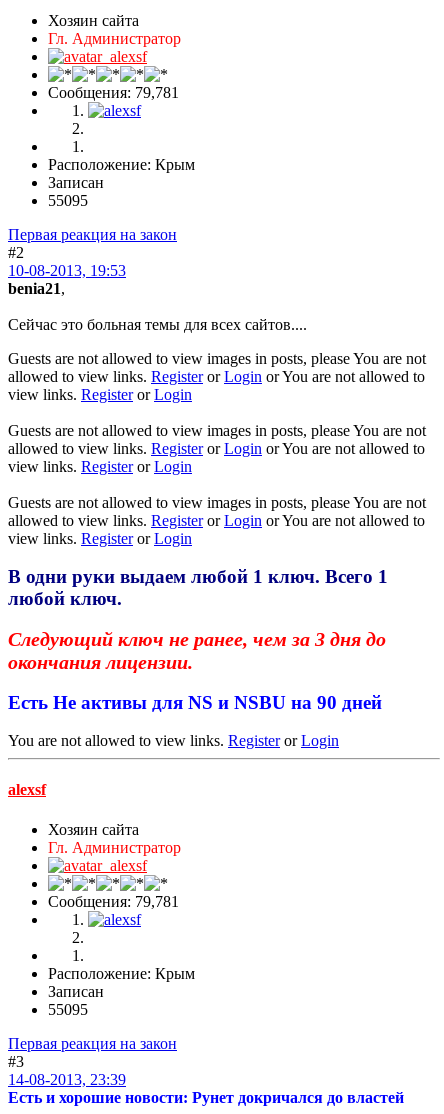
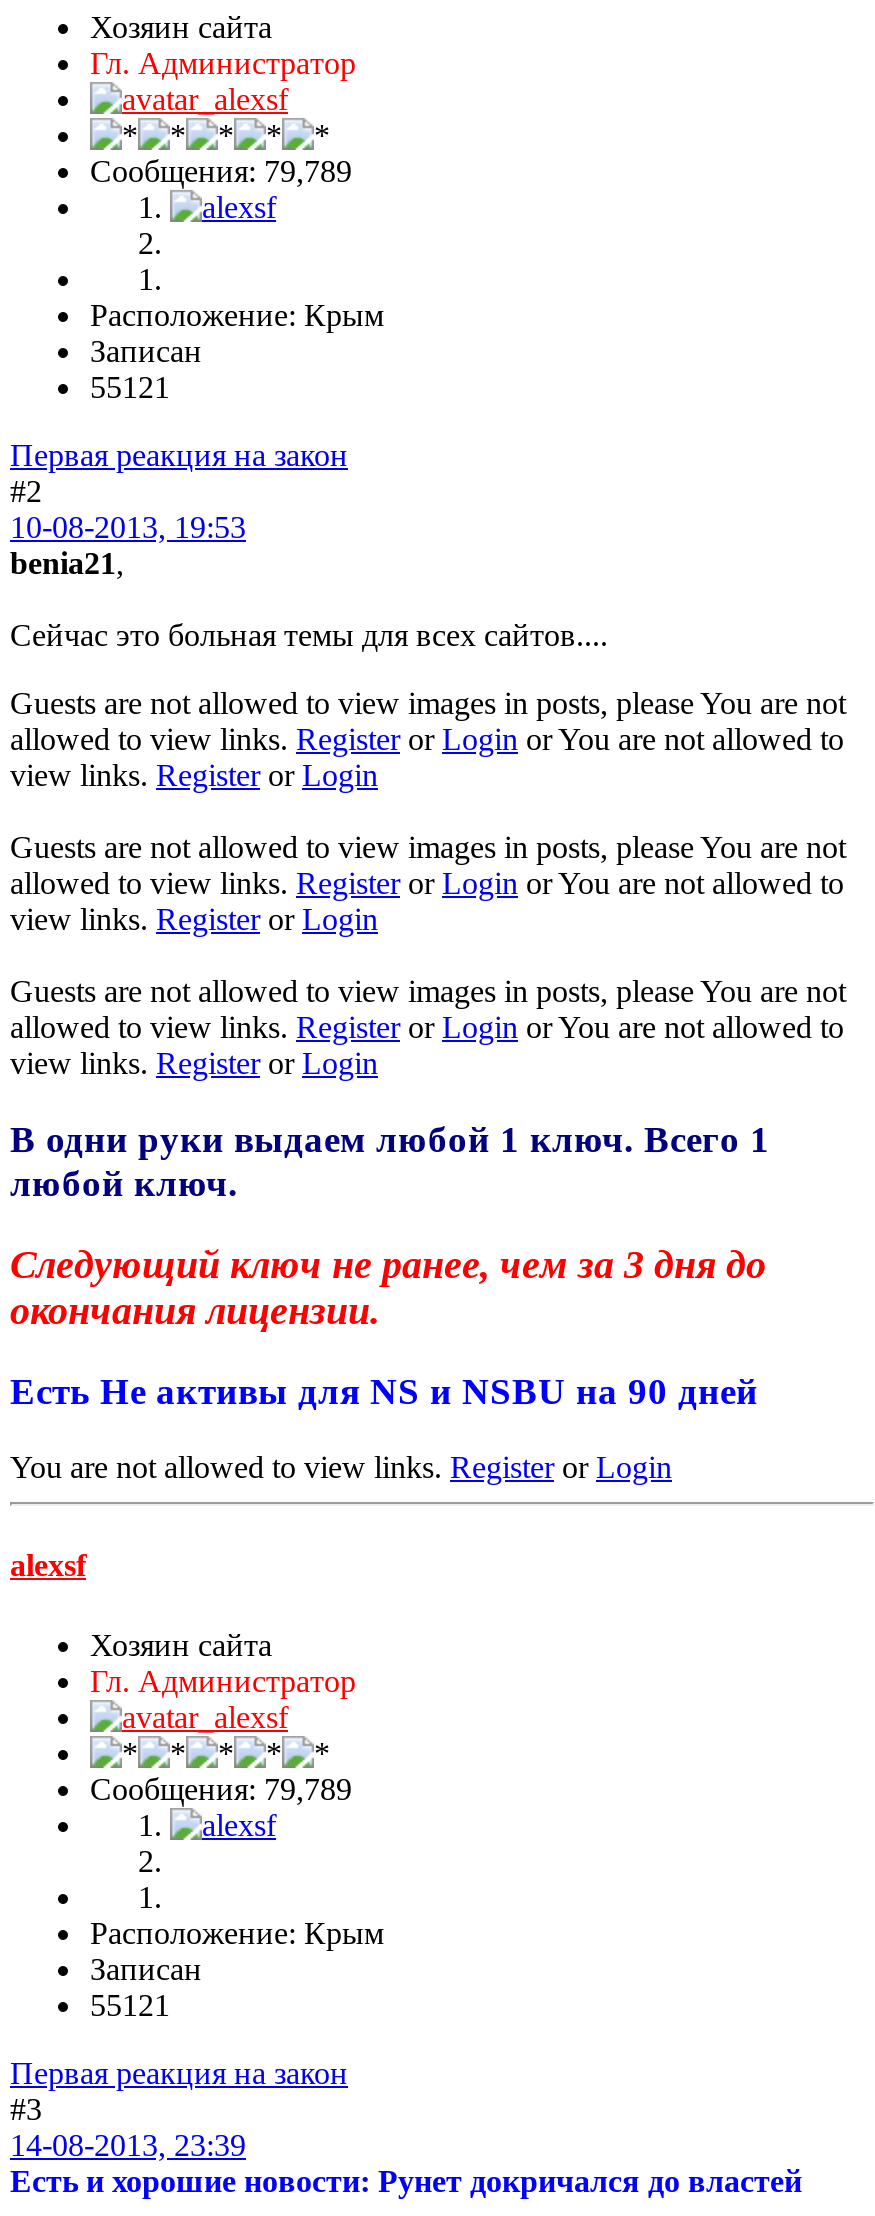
- Сообщения: 79,781
+ Сообщения: 79,789

- 55095
+ 55121

- Сообщения: 79,781
+ Сообщения: 79,789

- 55095
+ 55121
